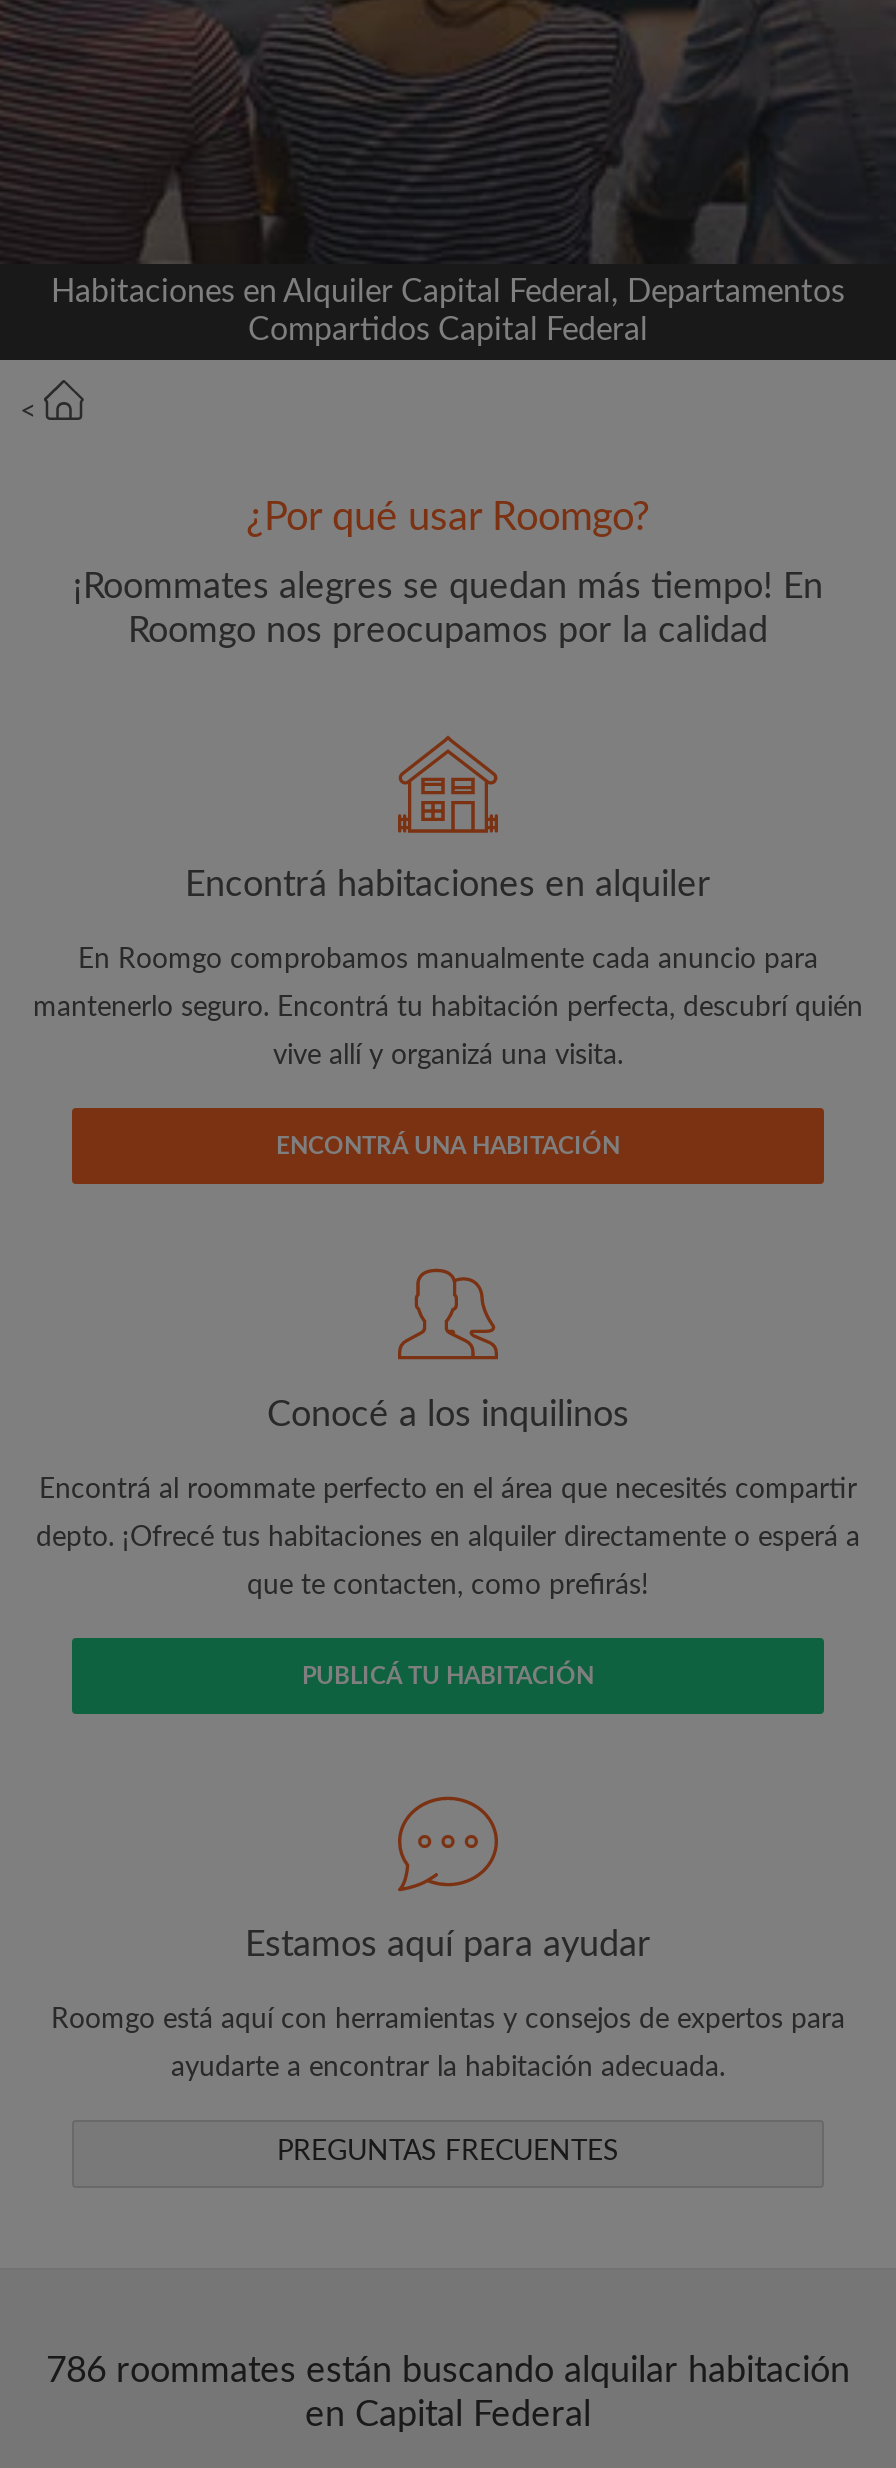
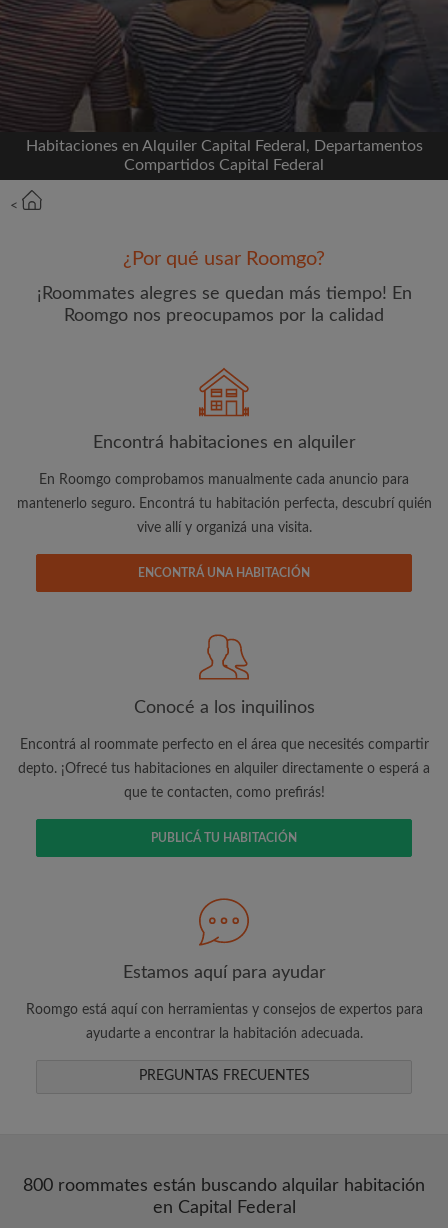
- 786 roommates están buscando alquilar habitación
+ 800 roommates están buscando alquilar habitación
